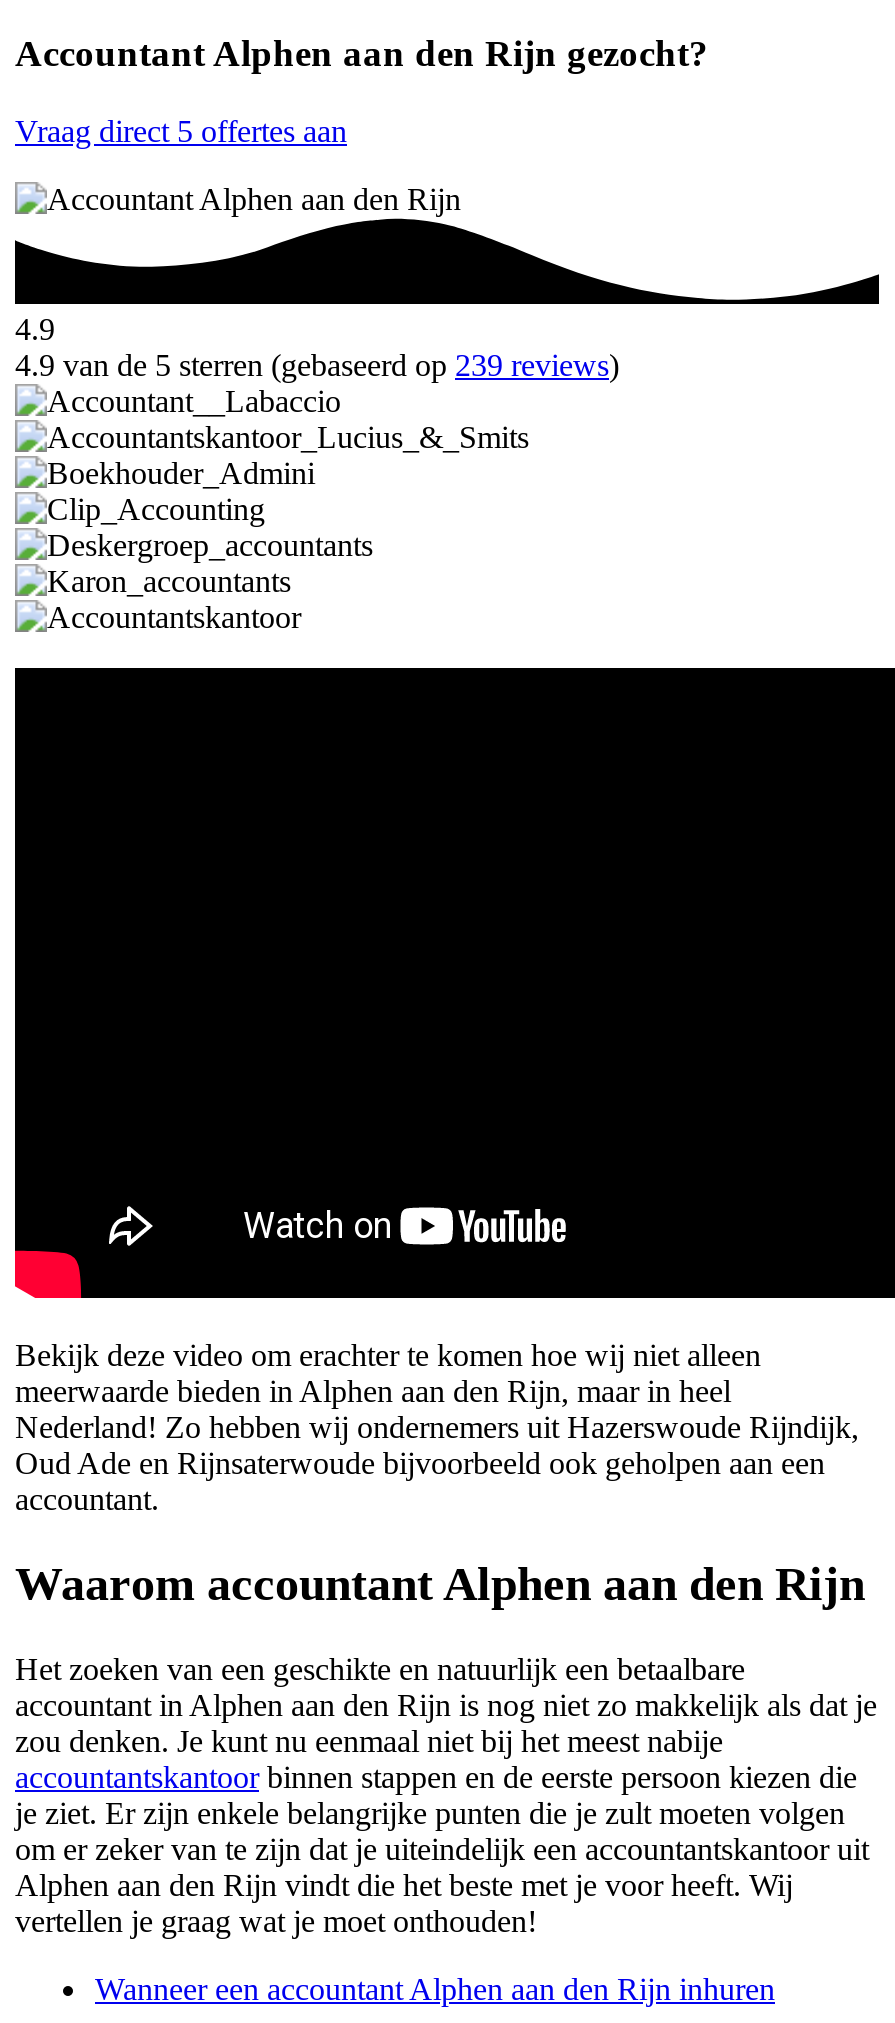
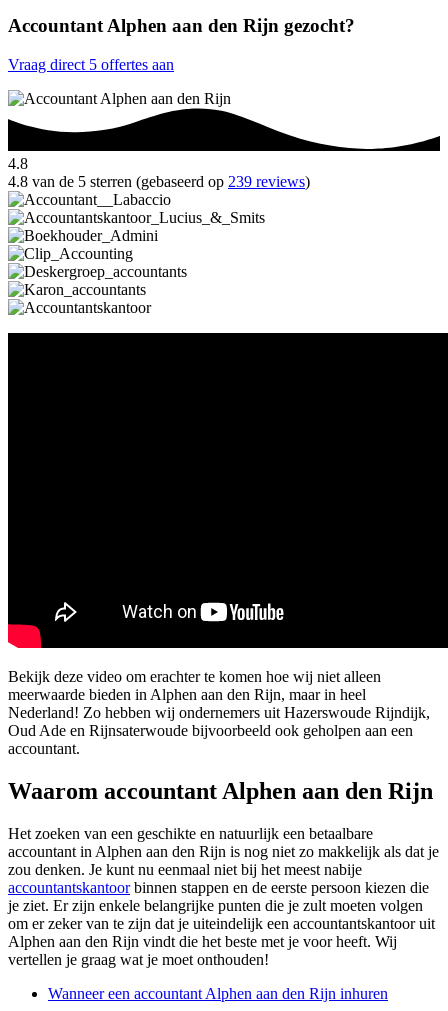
- 4.9
+ 4.8

- 4.9 van de 5 sterren (gebaseerd op 239 reviews)
+ 4.8 van de 5 sterren (gebaseerd op 239 reviews)
